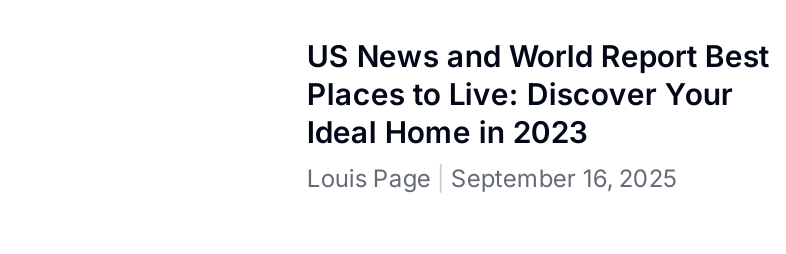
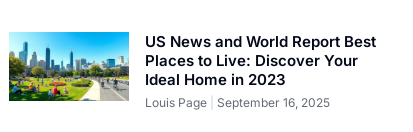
+ [image]
